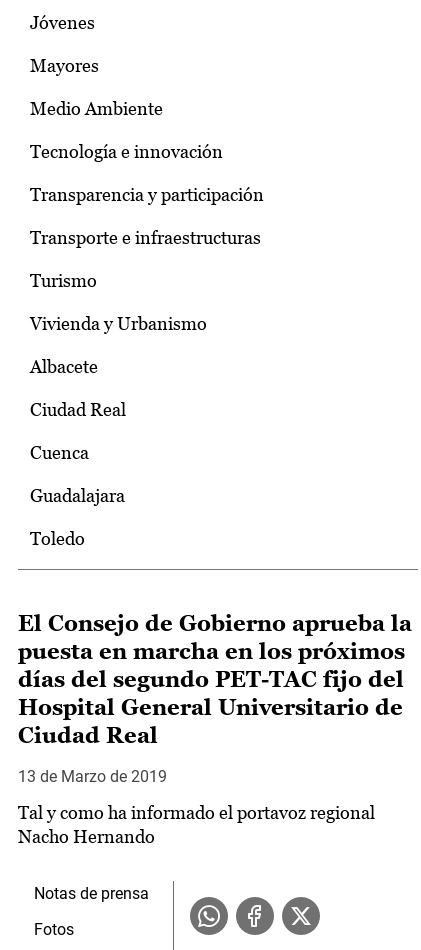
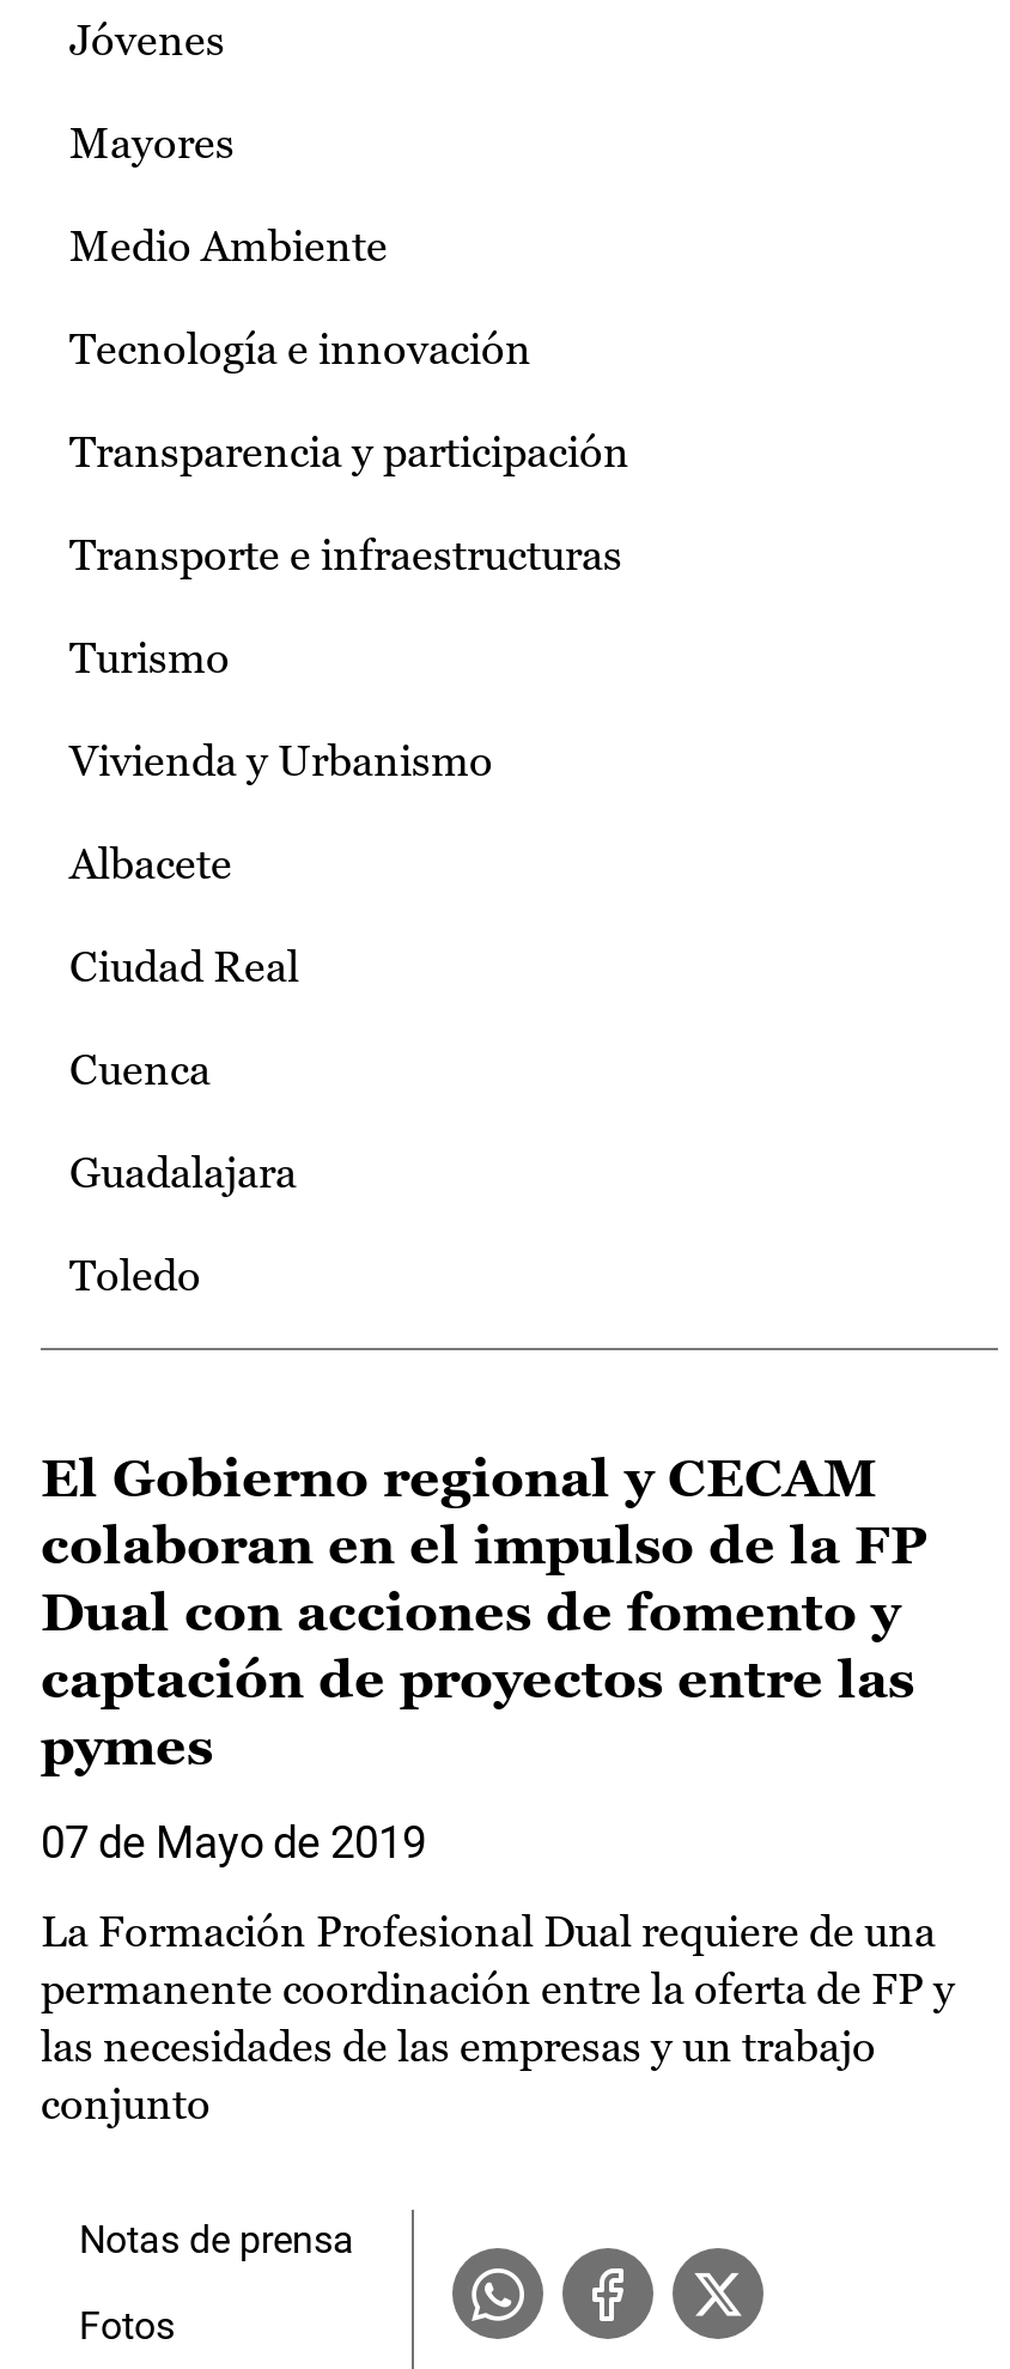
- El Consejo de Gobierno aprueba la
- puesta en marcha en los próximos
- días del segundo PET-TAC fijo del
- Hospital General Universitario de
- Ciudad Real
+ El Gobierno regional y CECAM
+ colaboran en el impulso de la FP
+ Dual con acciones de fomento y
+ captación de proyectos entre las
+ pymes

- 13 de Marzo de 2019
+ 07 de Mayo de 2019

- Tal y como ha informado el portavoz regional
- Nacho Hernando
+ La Formación Profesional Dual requiere de una
+ permanente coordinación entre la oferta de FP y
+ las necesidades de las empresas y un trabajo
+ conjunto
